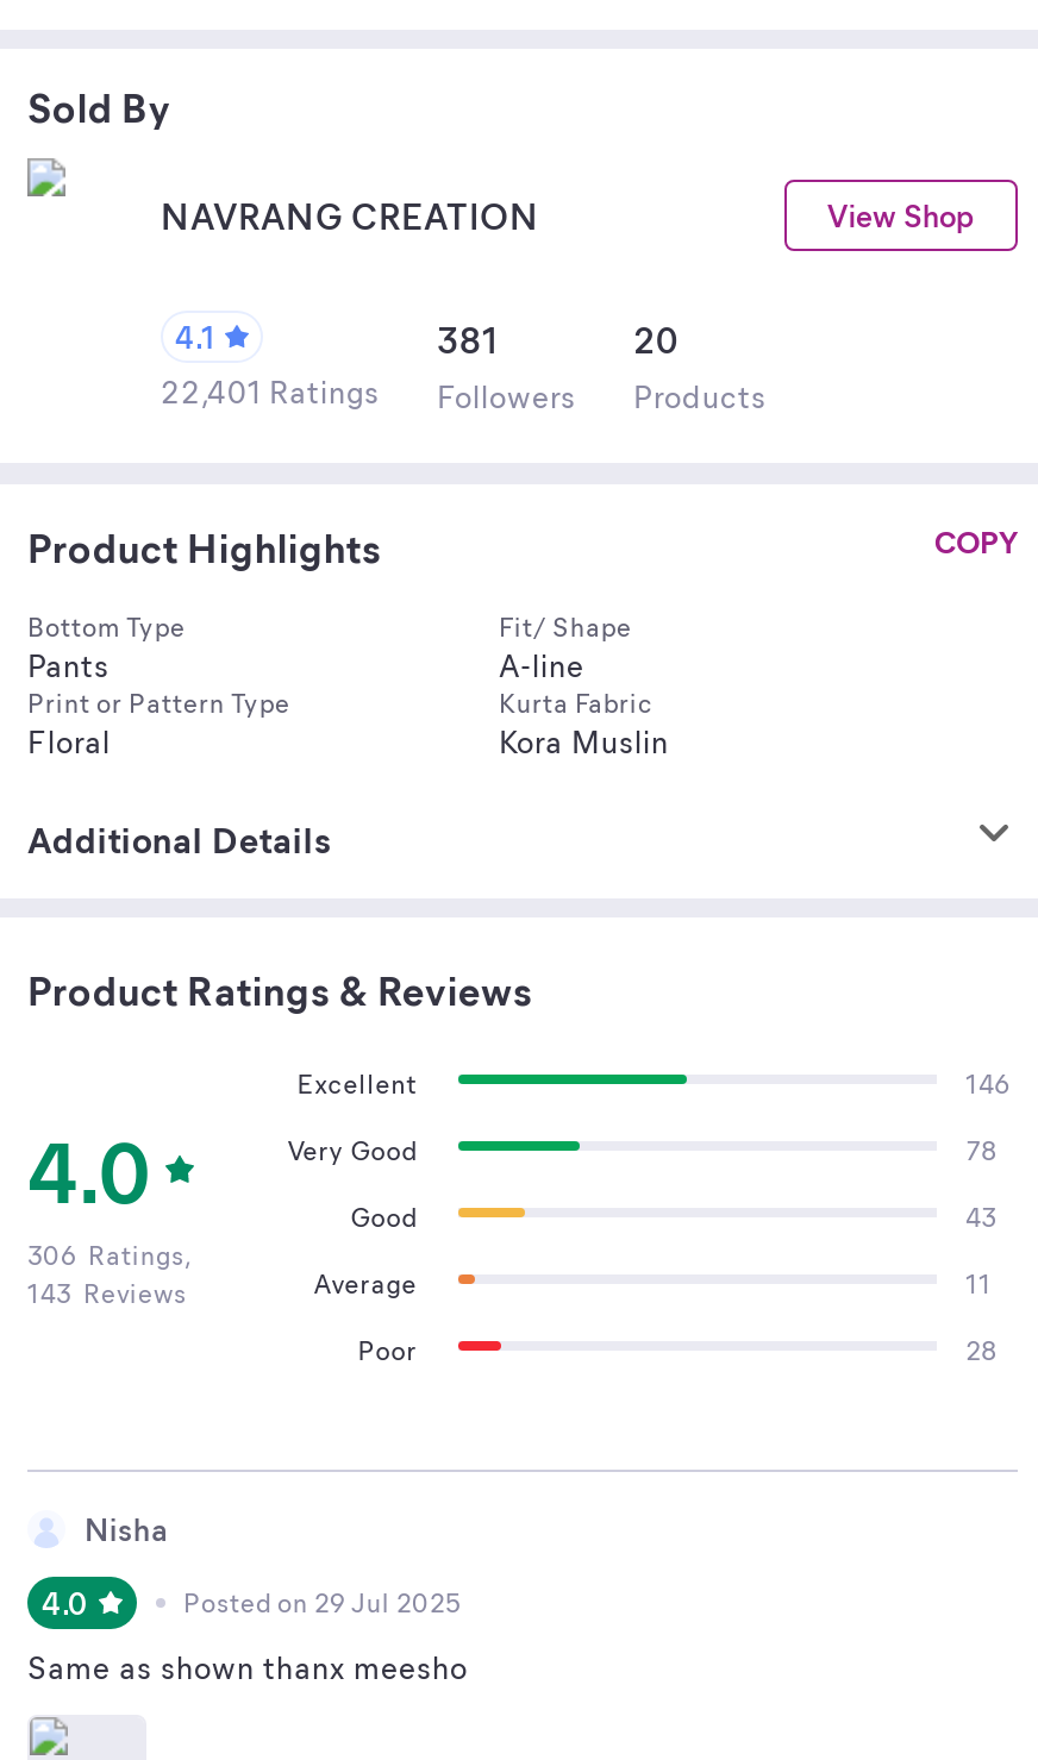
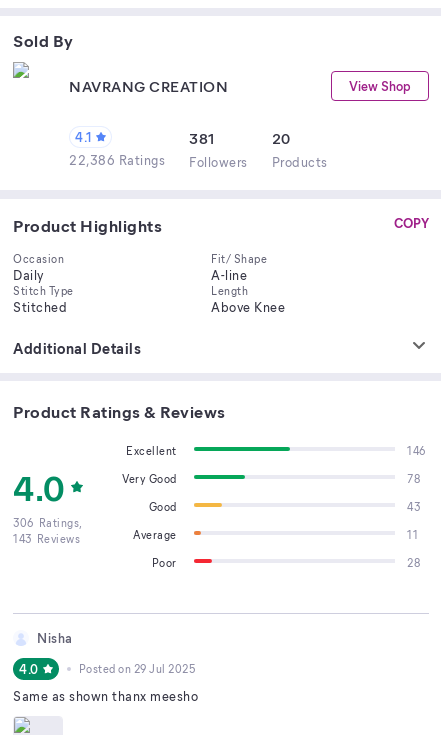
- 22,401 Ratings Followers Products
+ 22,386 Ratings Followers Products

- Bottom Type
- Pants
+ Occasion
+ Daily

- Print or Pattern Type
- Floral
+ Stitch Type
+ Stitched

- Kurta Fabric
- Kora Muslin
+ Length
+ Above Knee
